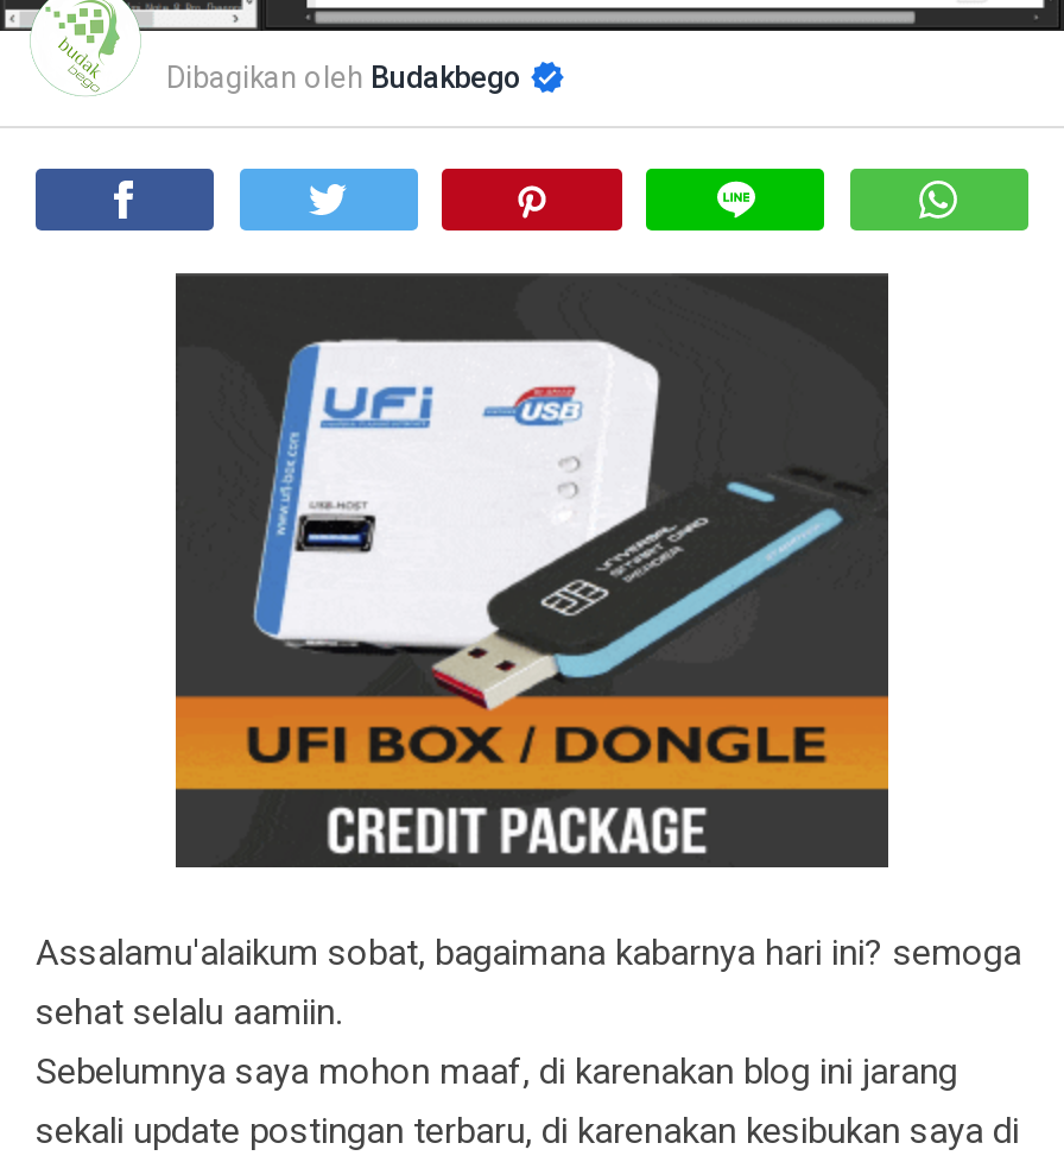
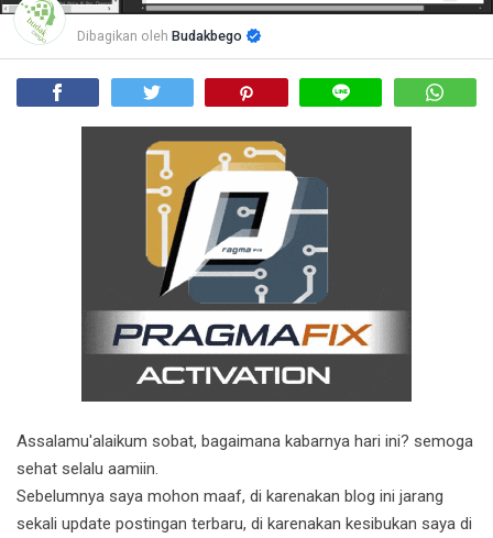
- [image]
+ [image]
